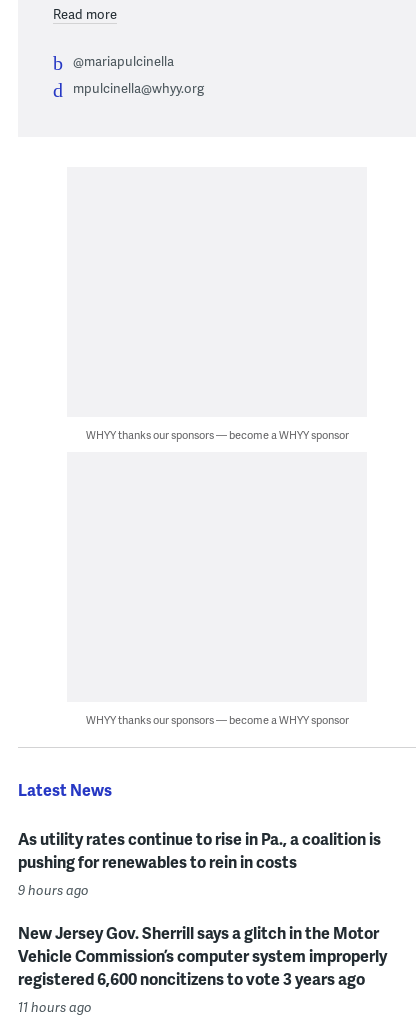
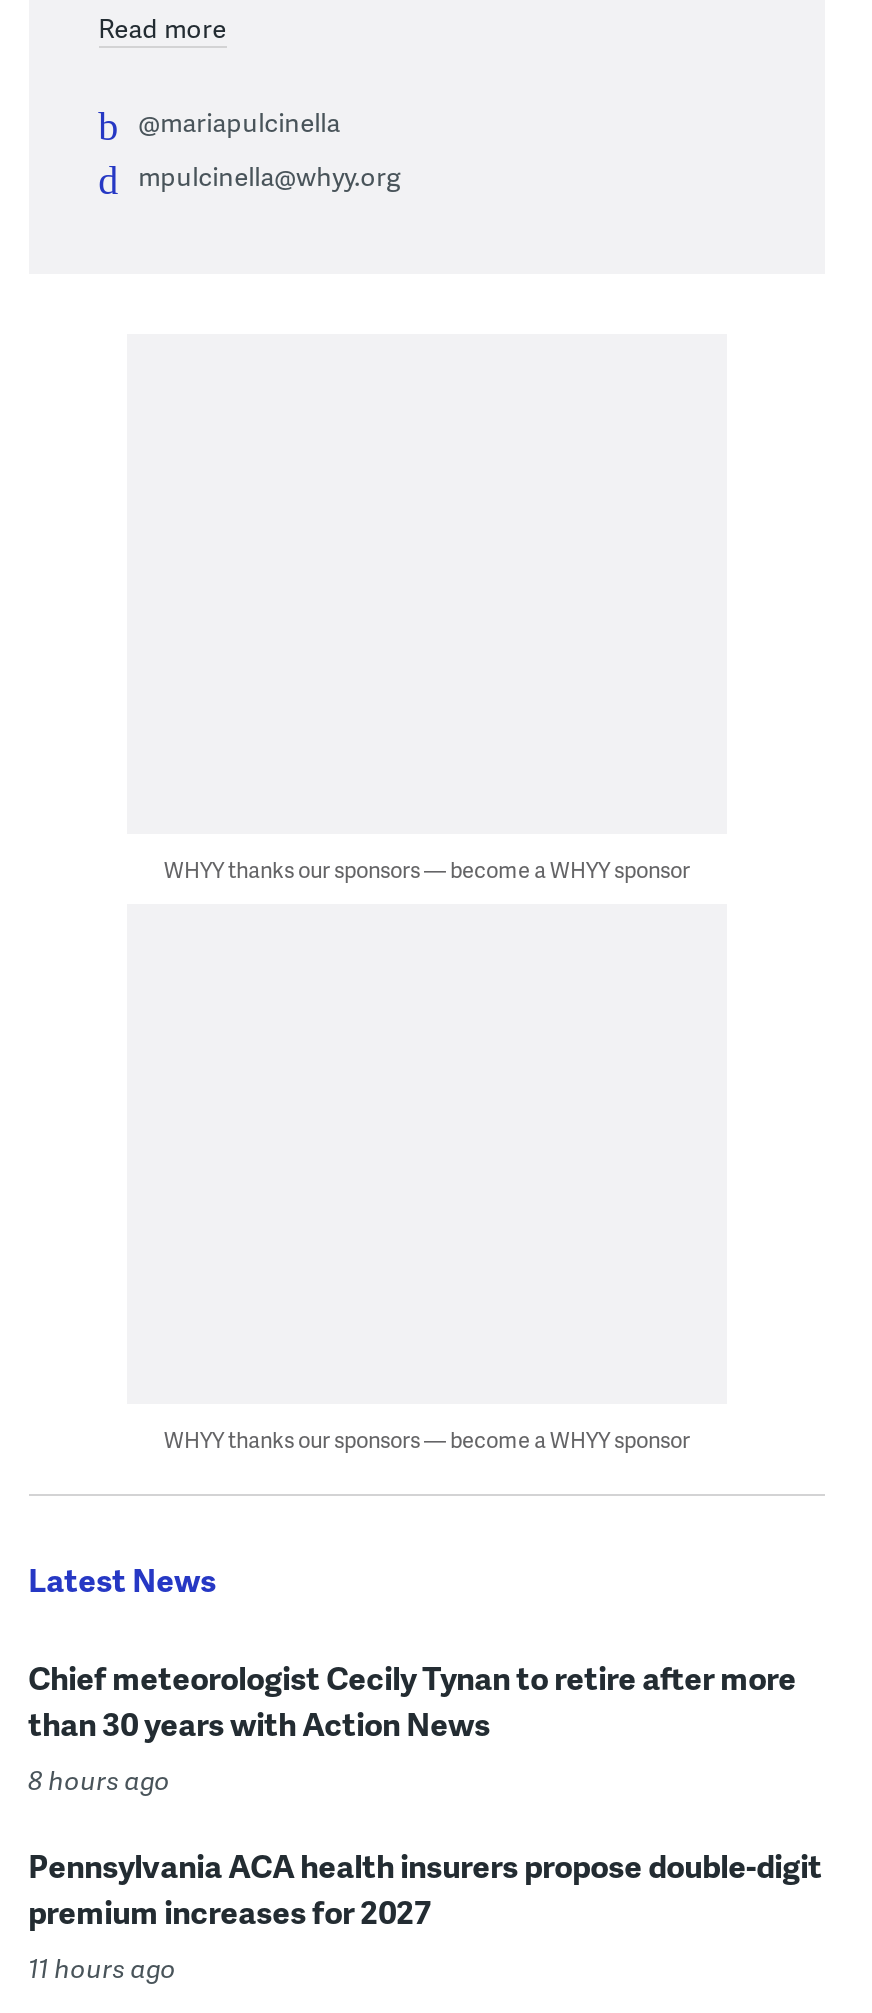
- As utility rates continue to rise in Pa., a coalition is
- pushing for renewables to rein in costs
- 9 hours ago
+ Chief meteorologist Cecily Tynan to retire after more
+ than 30 years with Action News
+ 8 hours ago

- New Jersey Gov. Sherrill says a glitch in the Motor
- Vehicle Commission’s computer system improperly
- registered 6,600 noncitizens to vote 3 years ago
+ Pennsylvania ACA health insurers propose double-digit
+ premium increases for 2027
